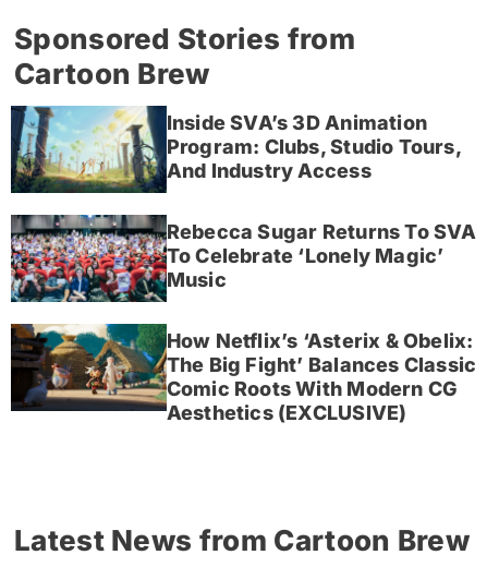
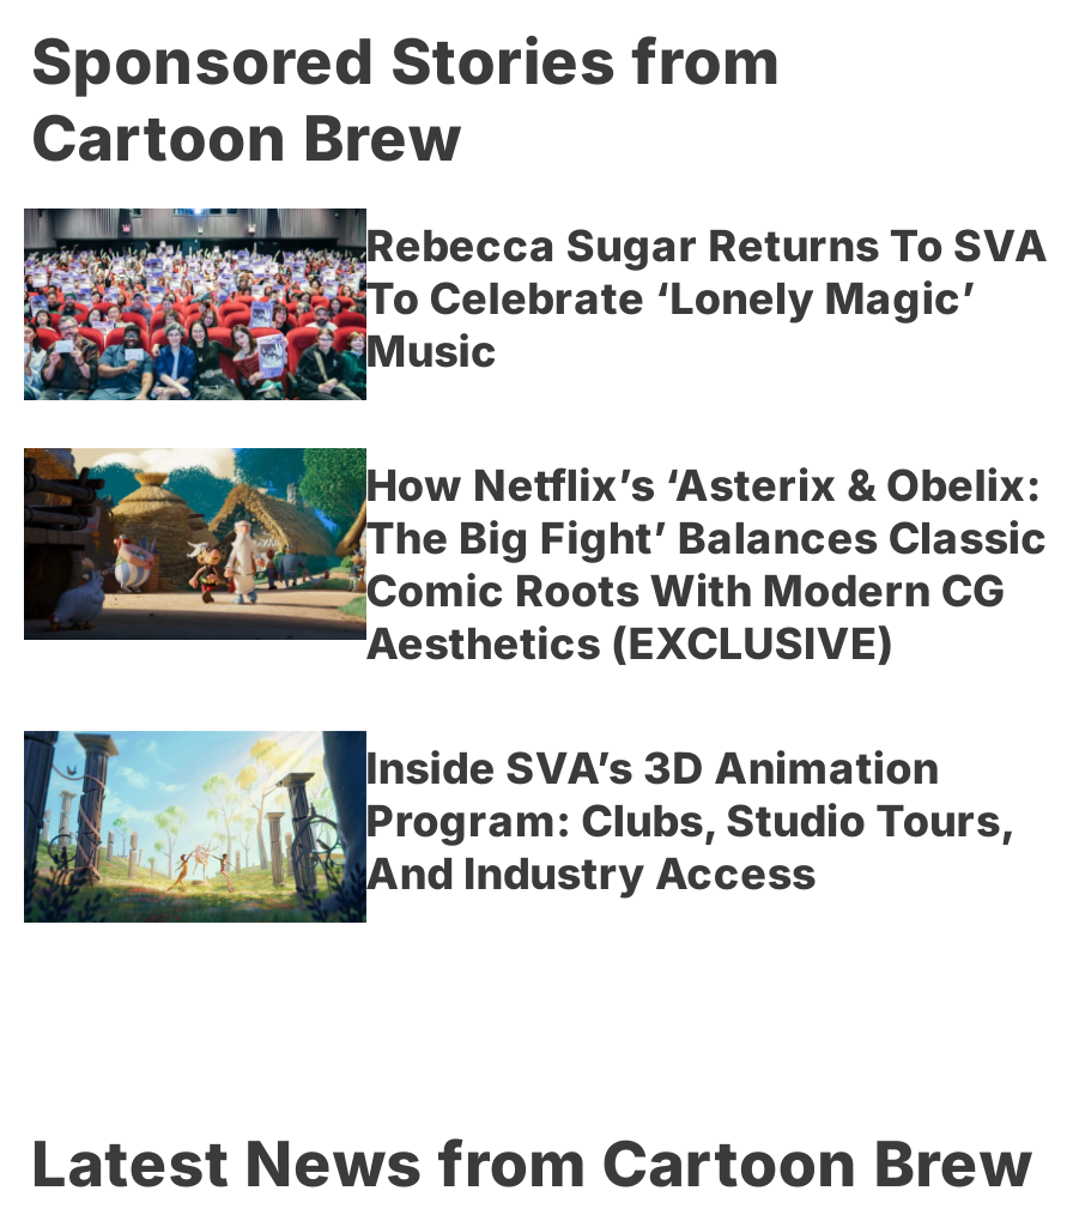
moved down: [image] | Inside SVA’s 3D Animation | Program: Clubs, Studio Tours, | And Industry Access

moved up: [image] | Rebecca Sugar Returns To SVA | To Celebrate ‘Lonely Magic’ | Music | How Netflix’s ‘Asterix & Obelix: | The Big Fight’ Balances Classic | Comic Roots With Modern CG | Aesthetics (EXCLUSIVE)
